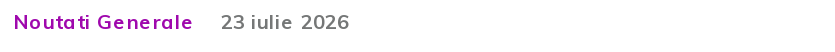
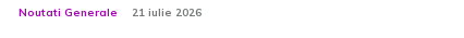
- Noutati Generale 23 iulie 2026
+ Noutati Generale 21 iulie 2026
